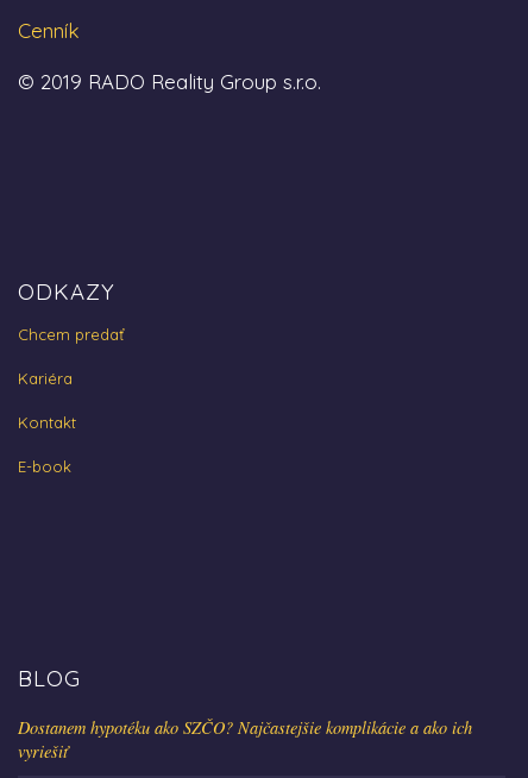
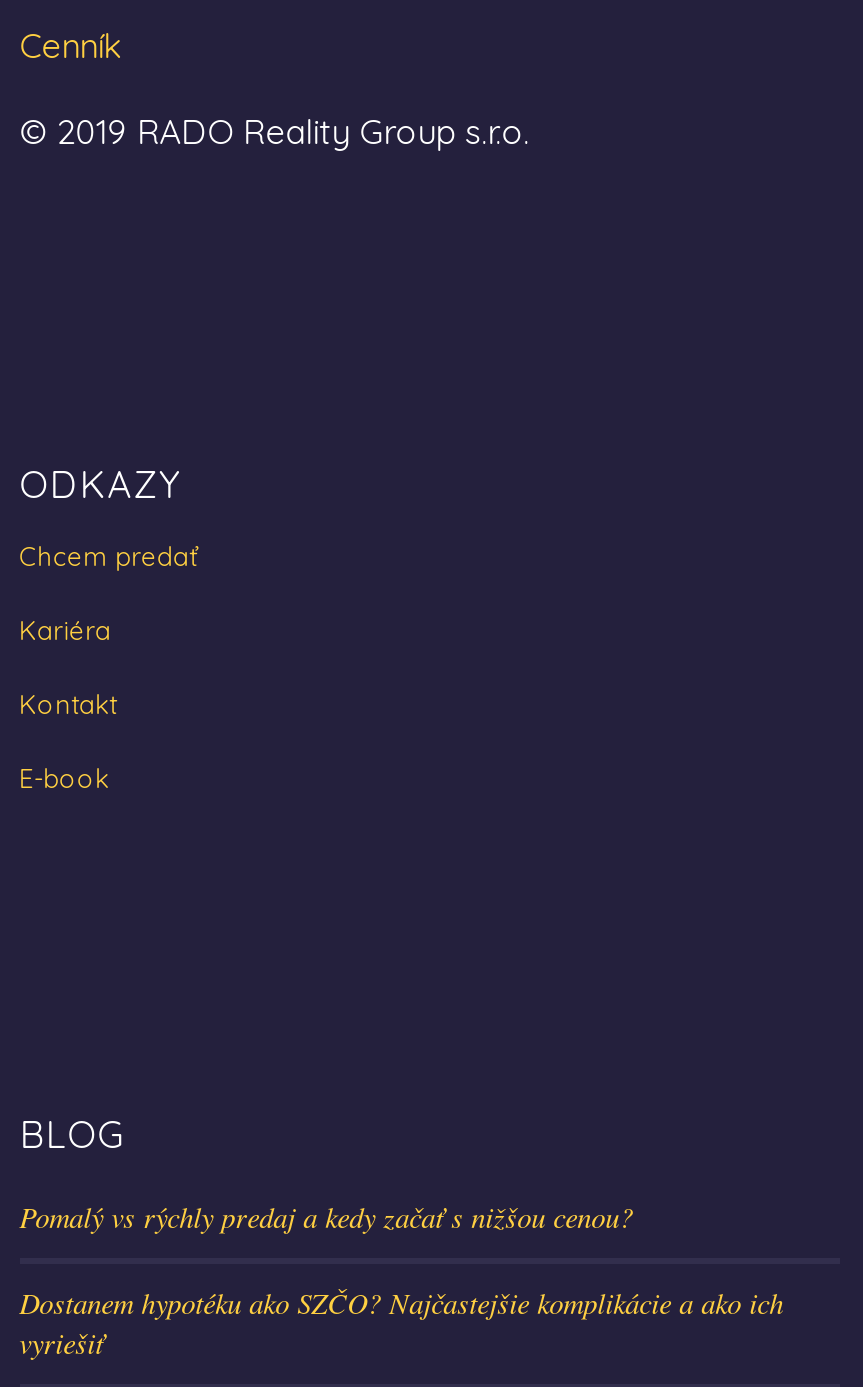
+ Pomalý vs rýchly predaj a kedy začať s nižšou cenou?
